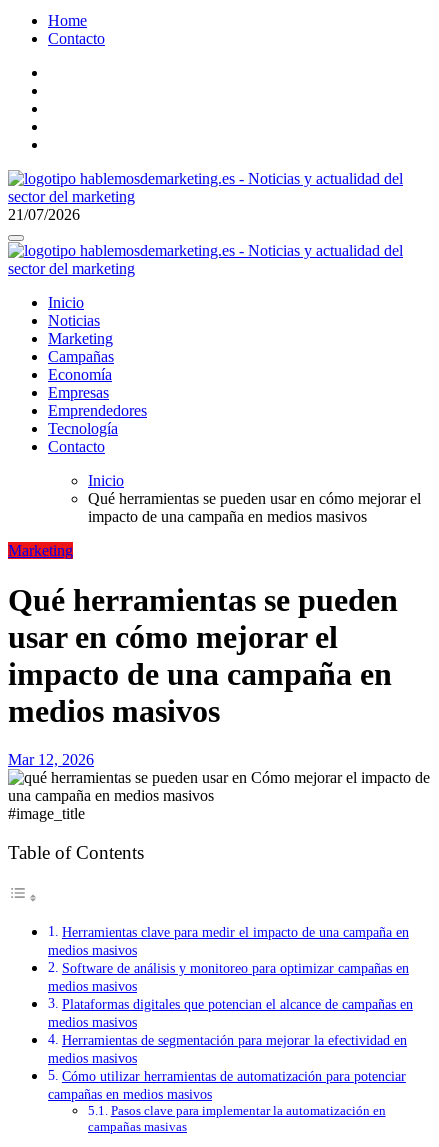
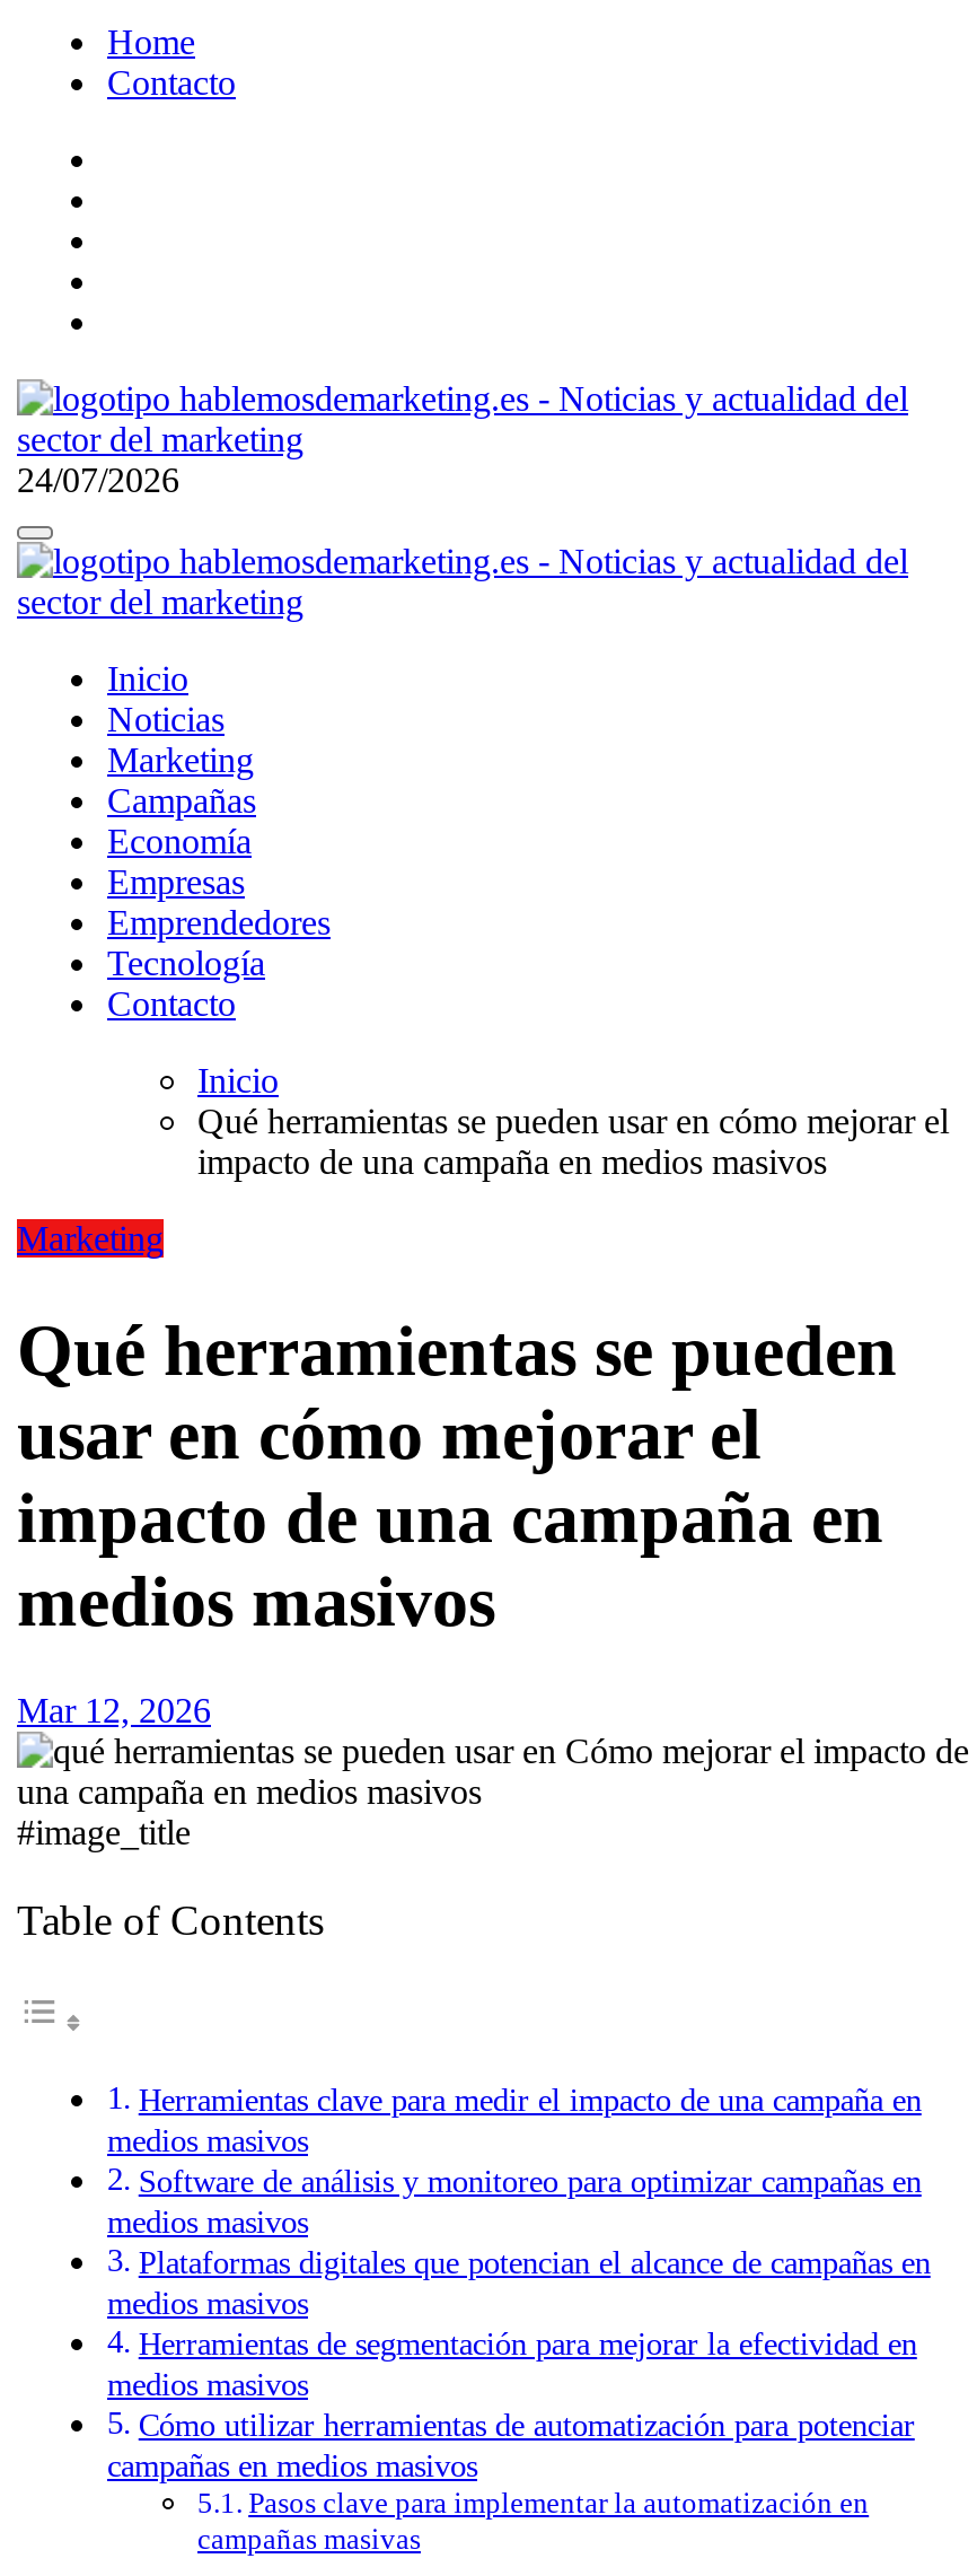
- 21/07/2026
+ 24/07/2026
